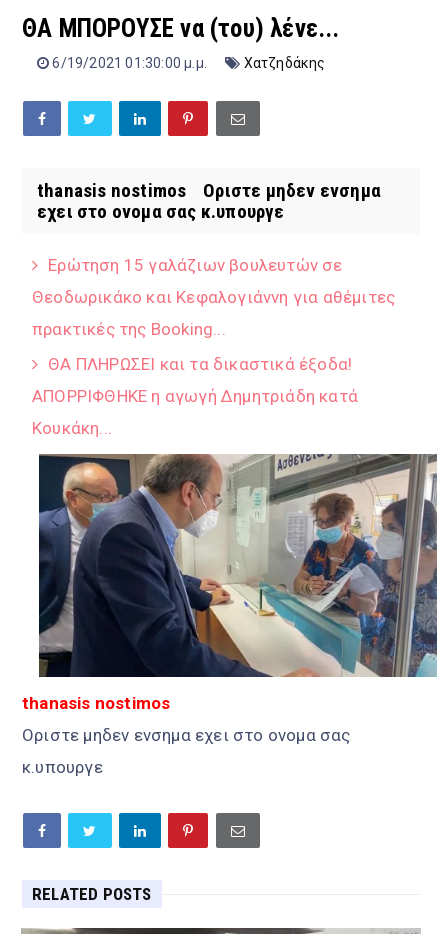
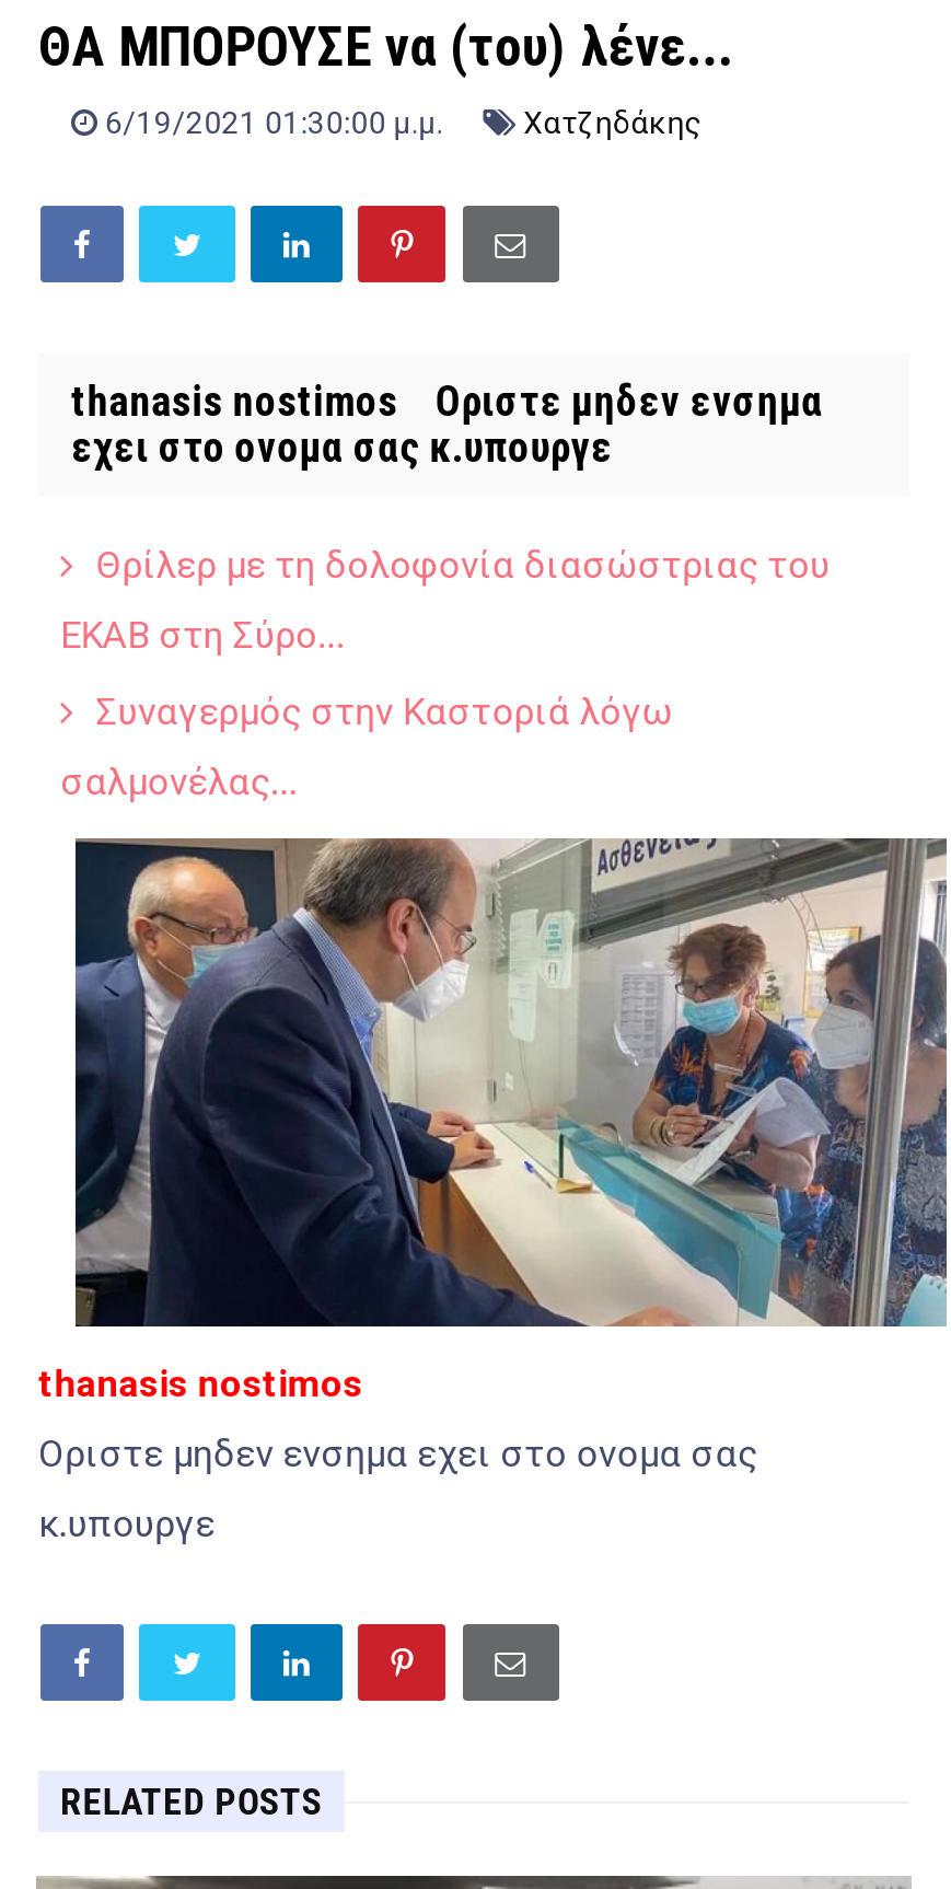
- Ερώτηση 15 γαλάζιων βουλευτών σε
- Θεοδωρικάκο και Κεφαλογιάννη για αθέμιτες
- πρακτικές της Booking...
- ΘΑ ΠΛΗΡΩΣΕΙ και τα δικαστικά έξοδα!
- ΑΠΟΡΡΙΦΘΗΚΕ η αγωγή Δημητριάδη κατά
- Κουκάκη...
+ Θρίλερ με τη δολοφονία διασώστριας του
+ ΕΚΑΒ στη Σύρο...
+ Συναγερμός στην Καστοριά λόγω
+ σαλμονέλας...
